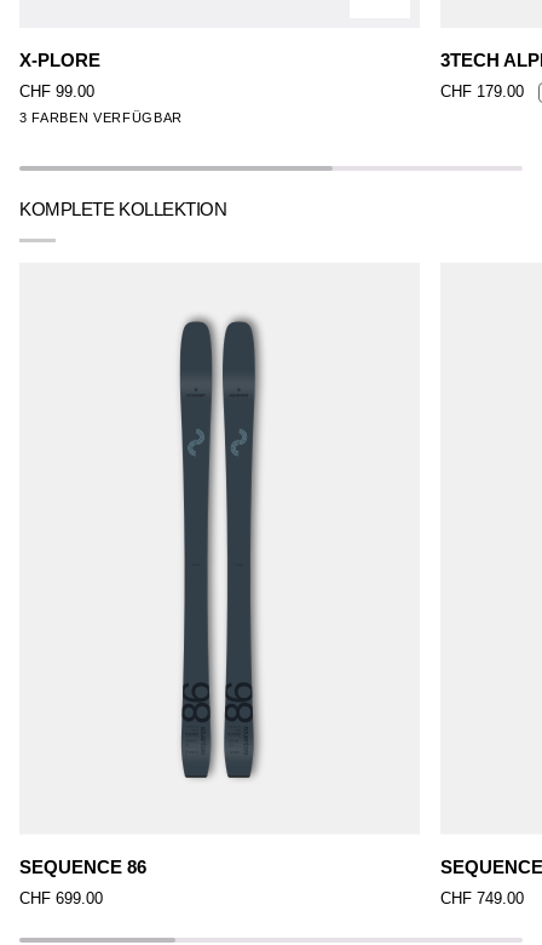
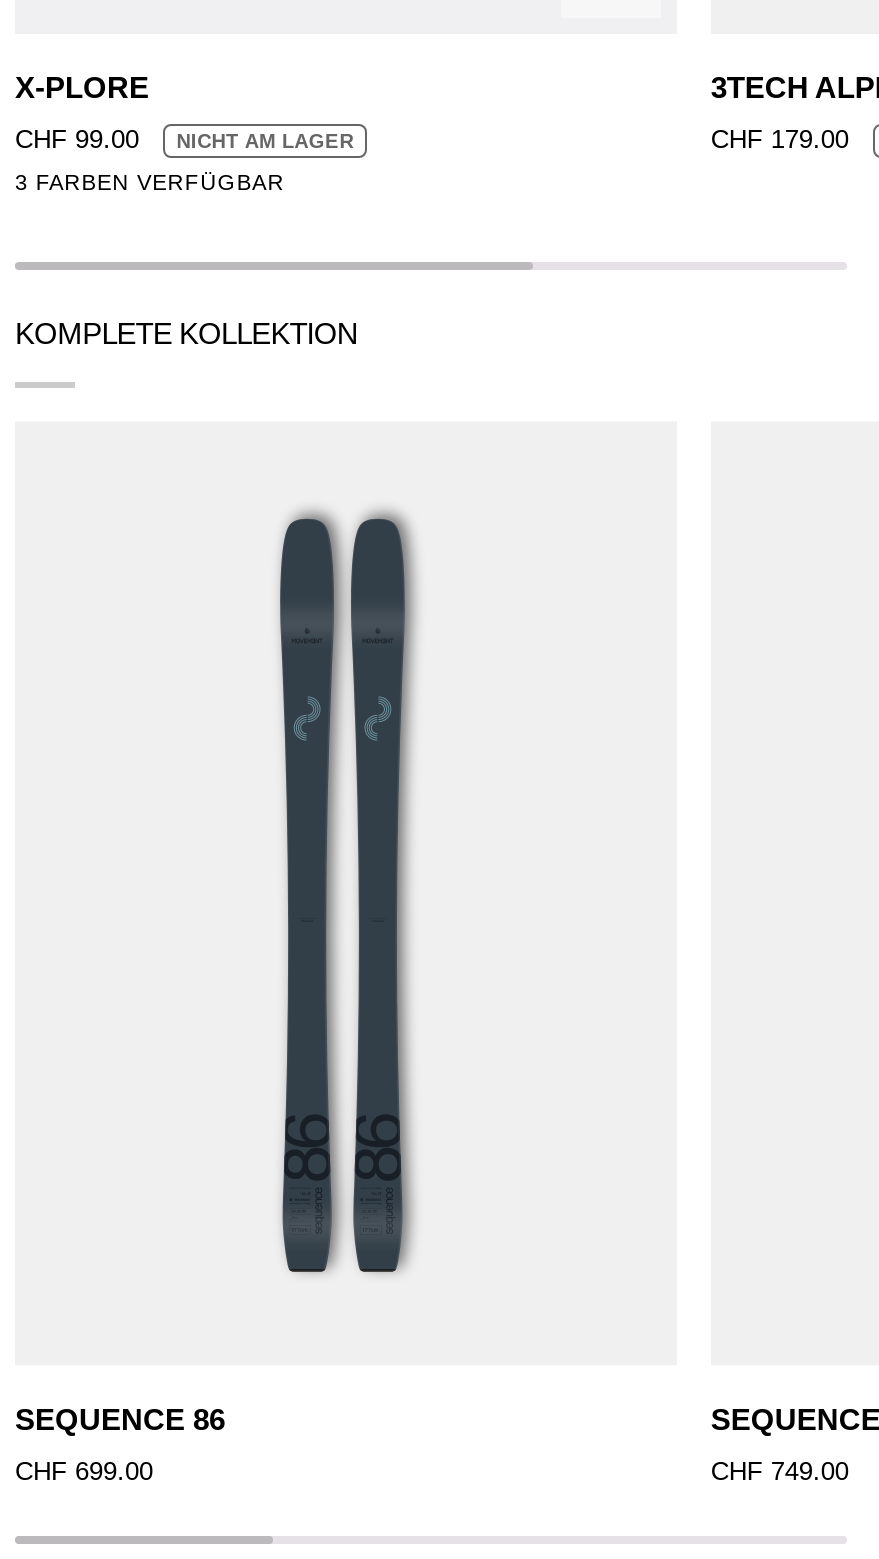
+ NICHT AM LAGER
